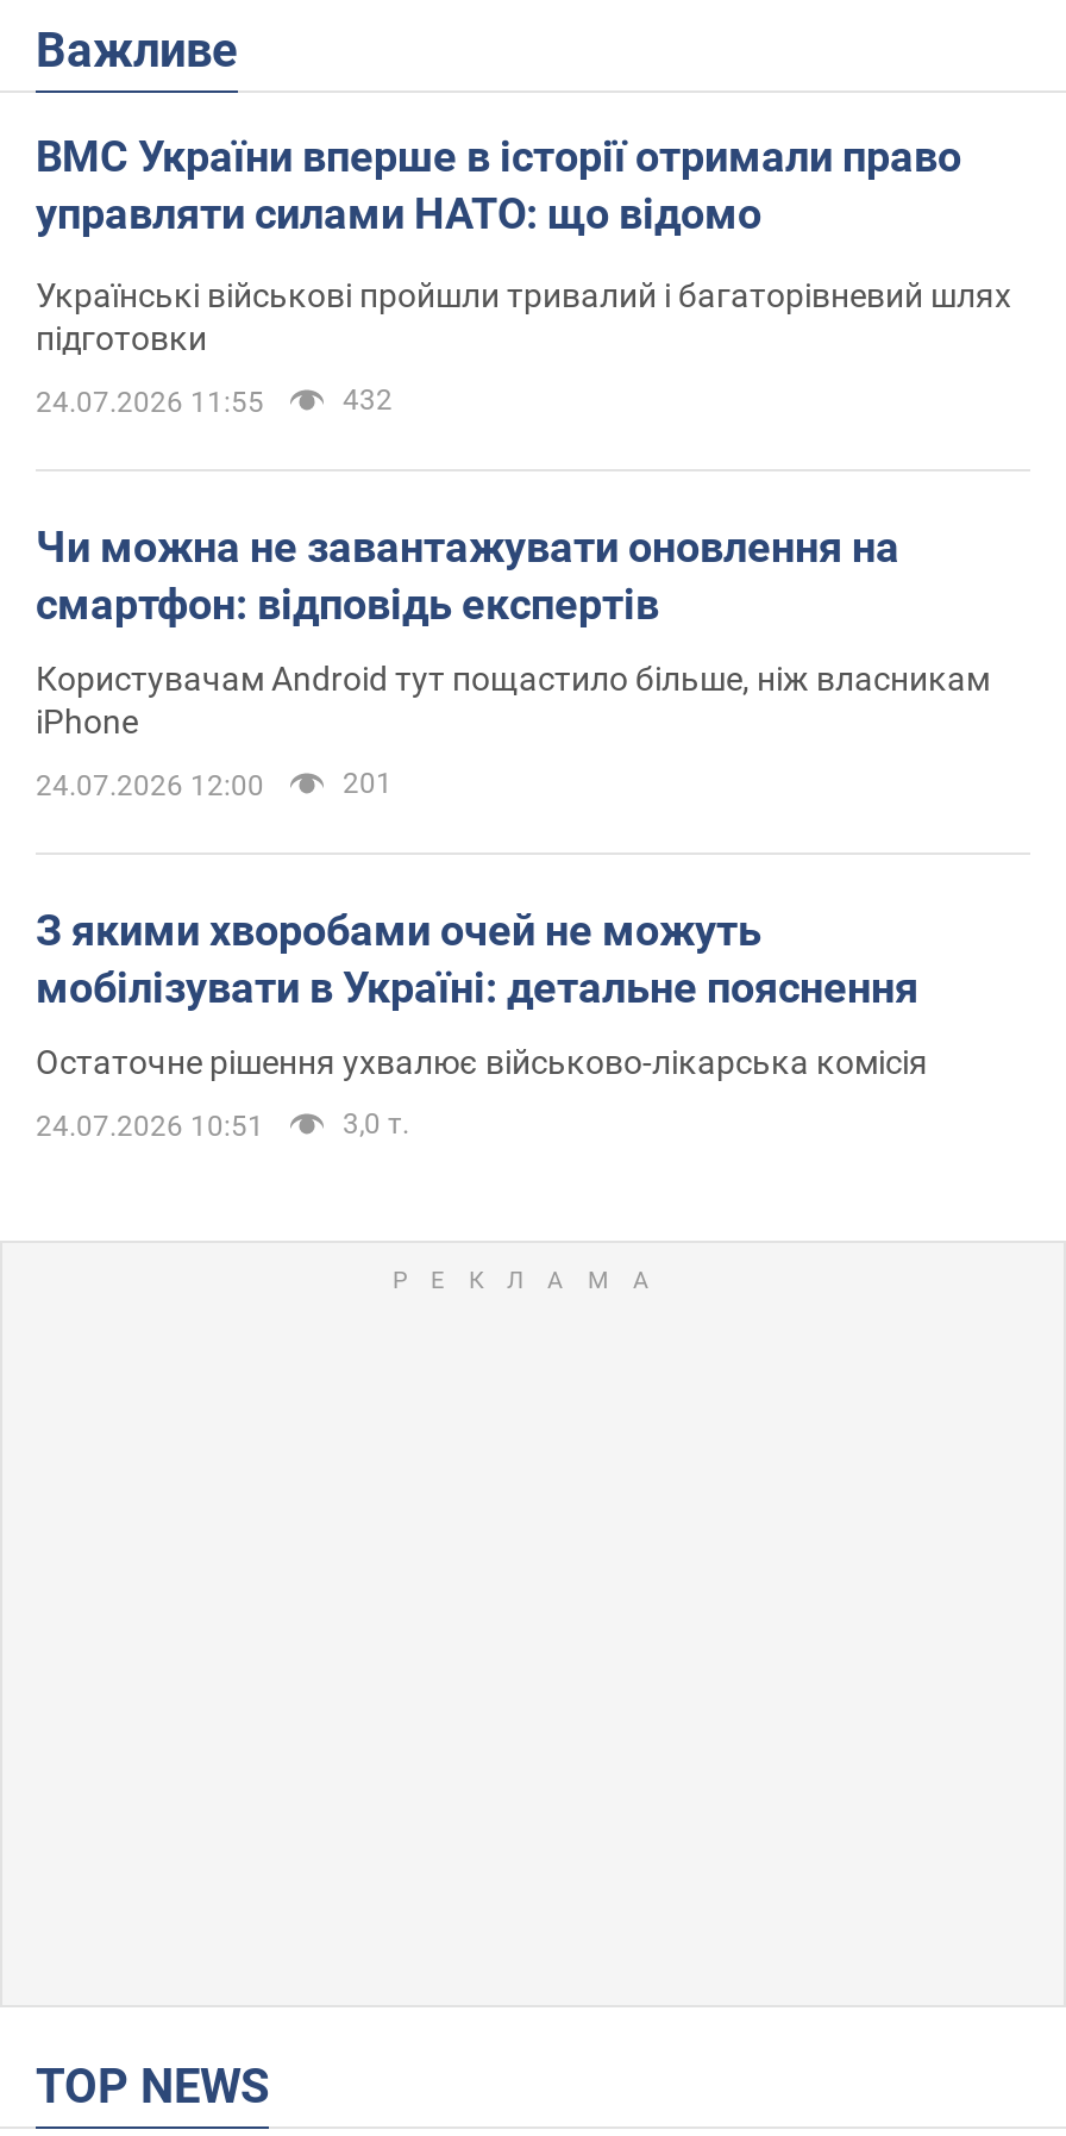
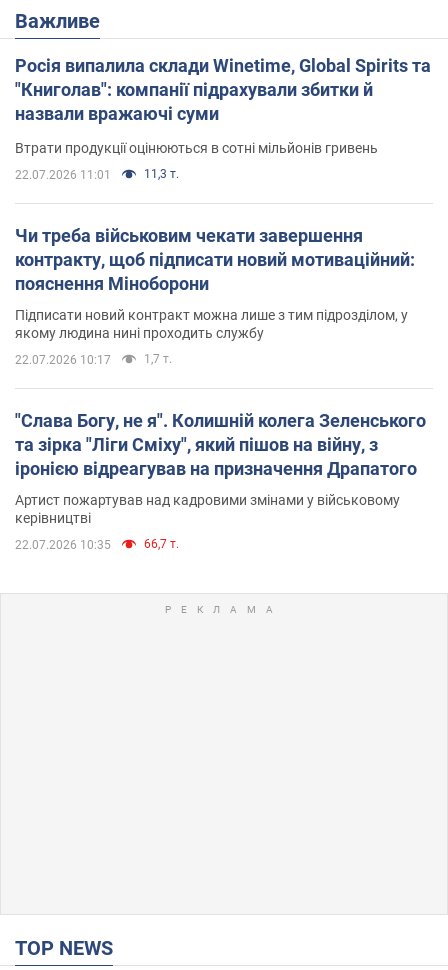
- ВМС України вперше в історії отримали право
- управляти силами НАТО: що відомо
+ Росія випалила склади Winetime, Global Spirits та
+ "Книголав": компанії підрахували збитки й
+ назвали вражаючі суми

- Українські військові пройшли тривалий і багаторівневий шлях
- підготовки
+ Втрати продукції оцінюються в сотні мільйонів гривень

- 24.07.2026 11:55
- 432
+ 22.07.2026 11:01
+ 11,3 т.

- Чи можна не завантажувати оновлення на
- смартфон: відповідь експертів
+ Чи треба військовим чекати завершення
+ контракту, щоб підписати новий мотиваційний:
+ пояснення Міноборони

- Користувачам Android тут пощастило більше, ніж власникам
- iPhone
+ Підписати новий контракт можна лише з тим підрозділом, у
+ якому людина нині проходить службу

- 24.07.2026 12:00
- 201
+ 22.07.2026 10:17
+ 1,7 т.

- З якими хворобами очей не можуть
- мобілізувати в Україні: детальне пояснення
+ "Слава Богу, не я". Колишній колега Зеленського
+ та зірка "Ліги Сміху", який пішов на війну, з
+ іронією відреагував на призначення Драпатого

- Остаточне рішення ухвалює військово-лікарська комісія
+ Артист пожартував над кадровими змінами у військовому
+ керівництві

- 24.07.2026 10:51
- 3,0 т.
+ 22.07.2026 10:35
+ 66,7 т.
